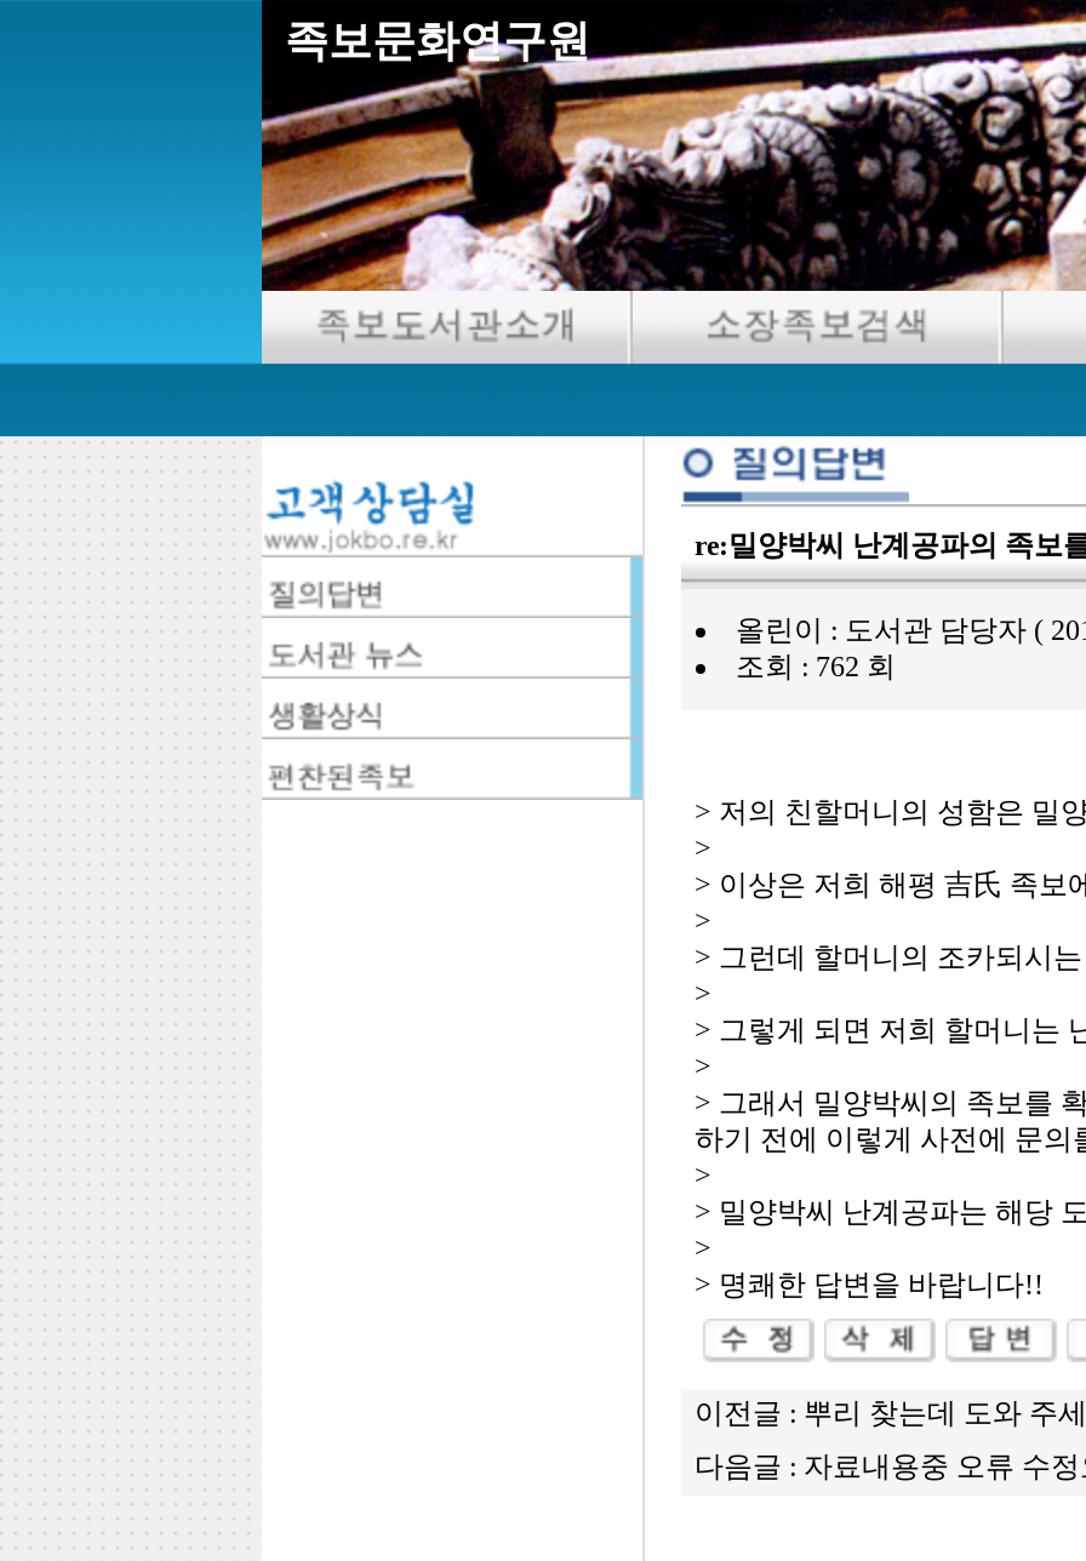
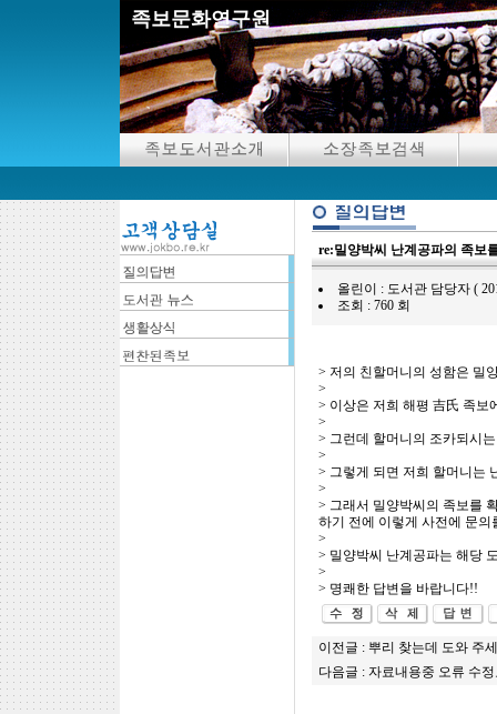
- 조회 : 762 회
+ 조회 : 760 회
